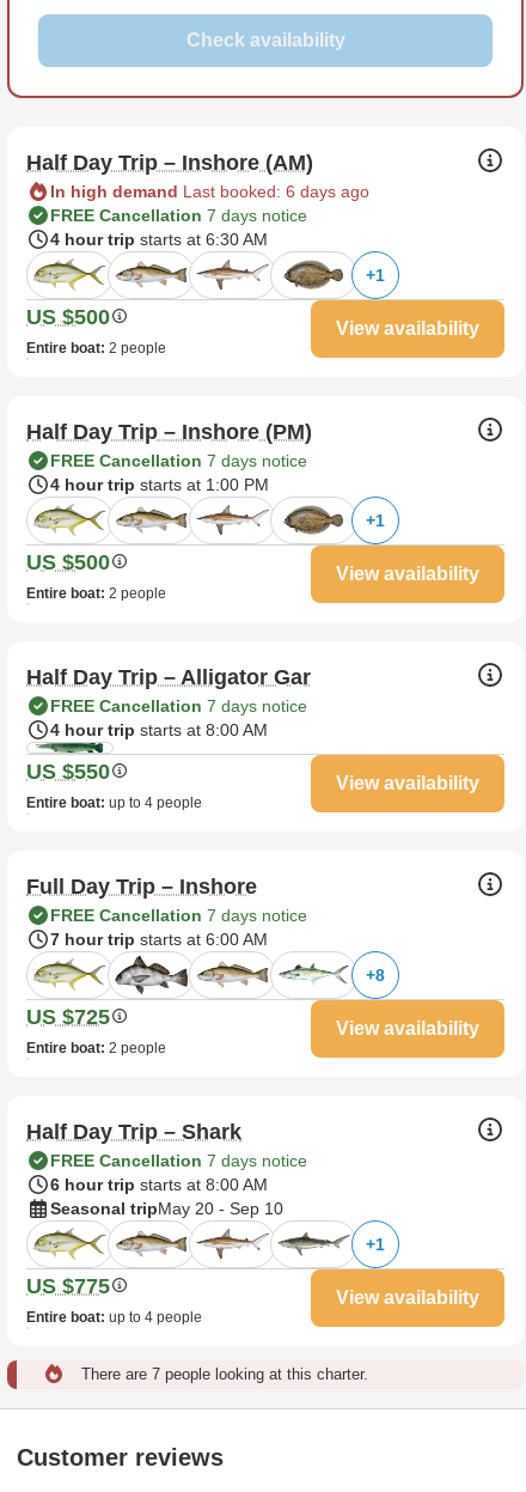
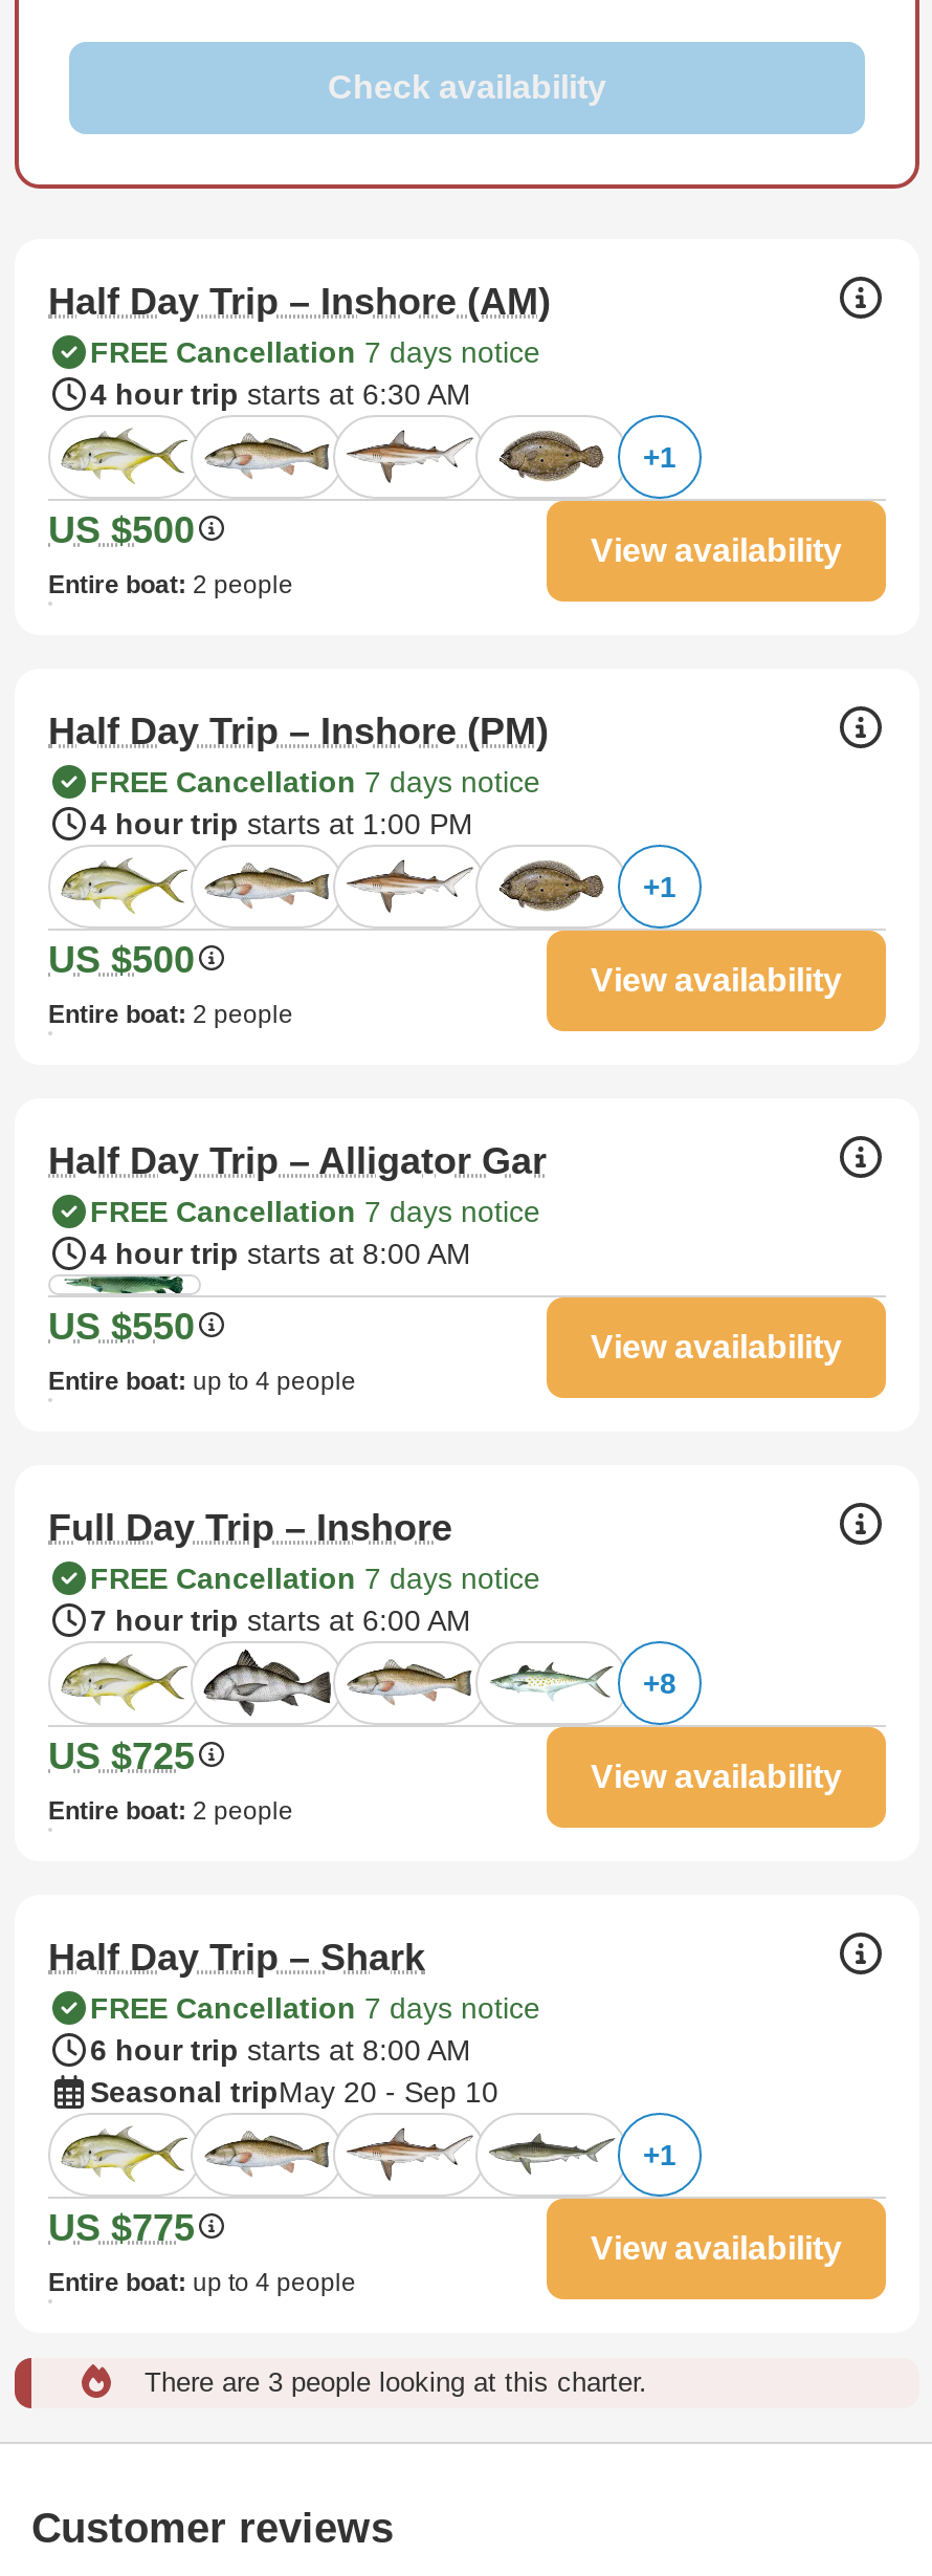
- In high demand Last booked: 6 days ago

- There are 7 people looking at this charter.
+ There are 3 people looking at this charter.
